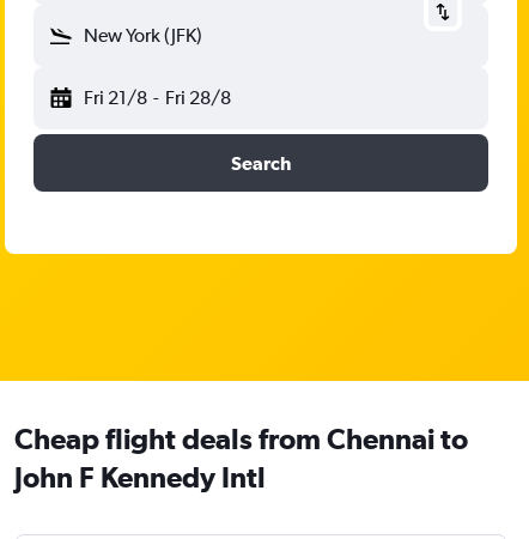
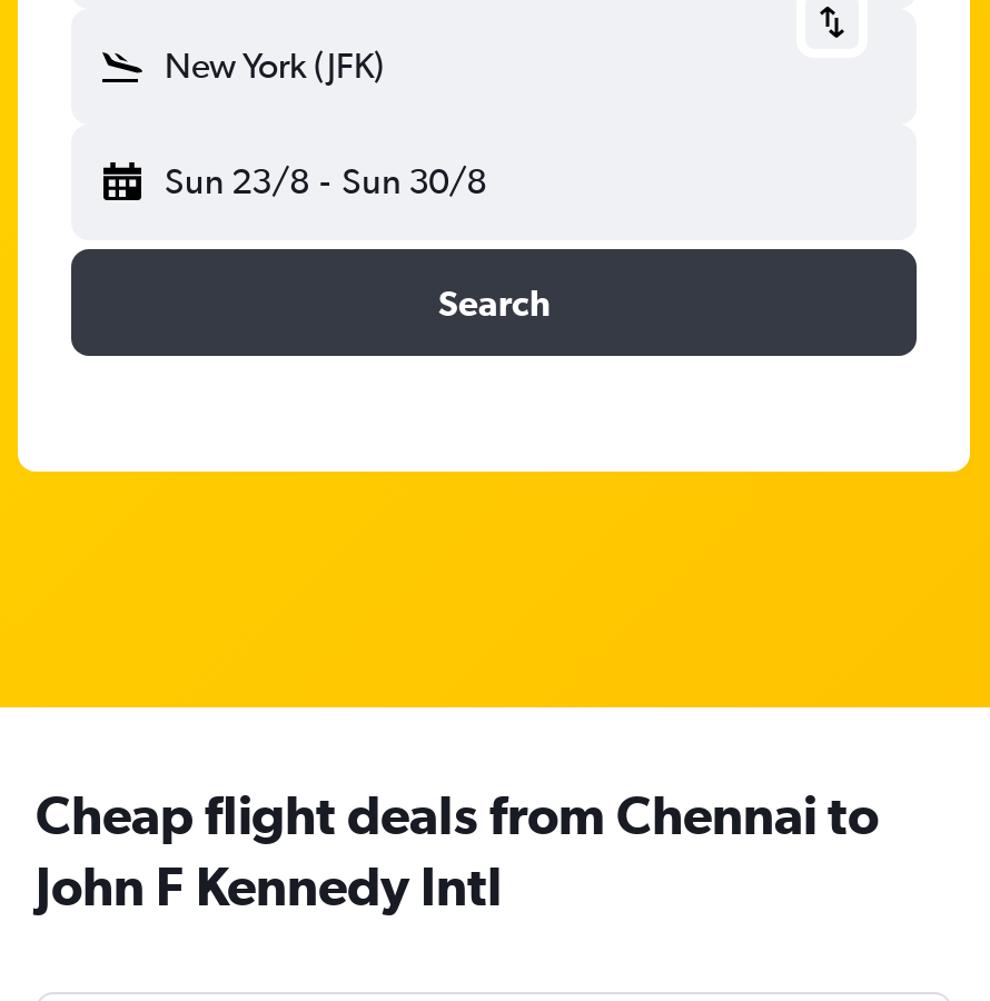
- Fri 21/8 - Fri 28/8
+ Sun 23/8 - Sun 30/8
